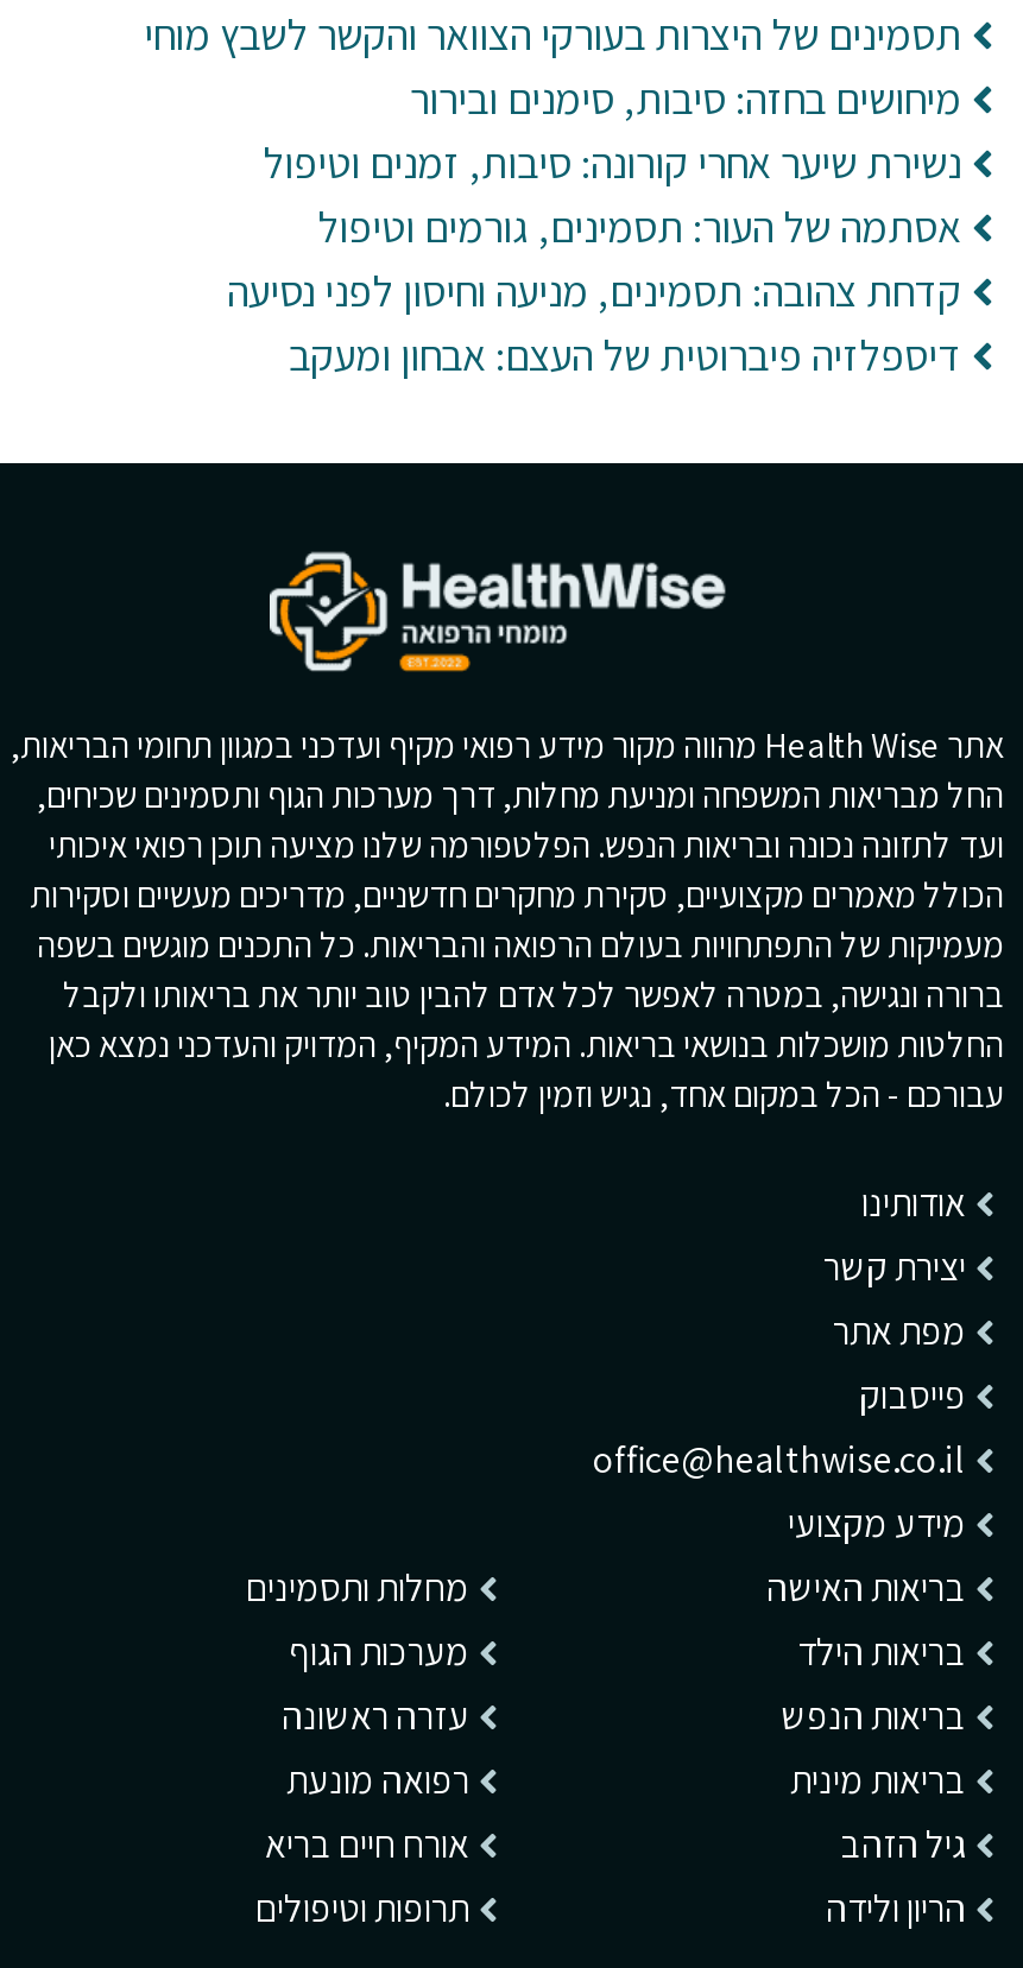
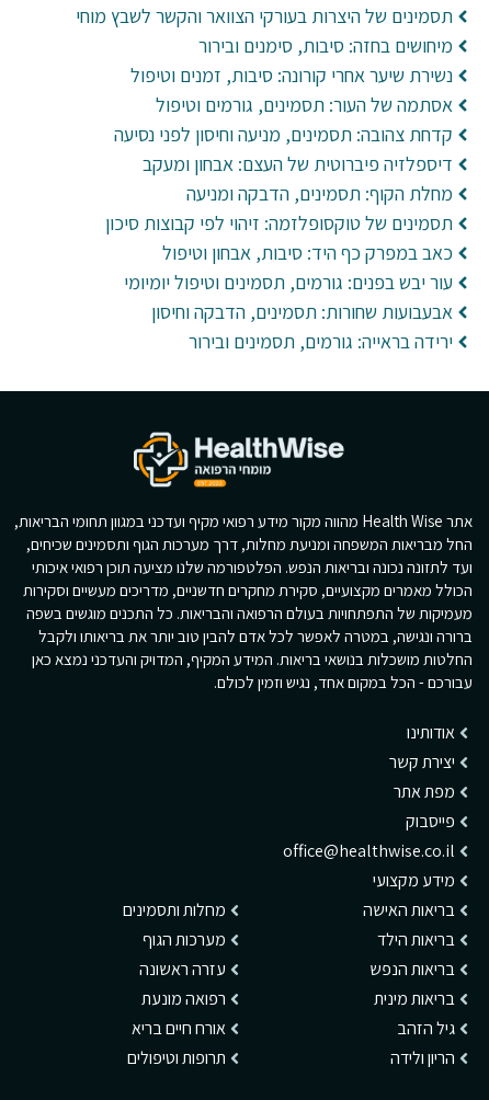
+ מחלת הקוף: תסמינים, הדבקה ומניעה
+ תסמינים של טוקסופלזמה: זיהוי לפי קבוצות סיכון
+ כאב במפרק כף היד: סיבות, אבחון וטיפול
+ עור יבש בפנים: גורמים, תסמינים וטיפול יומיומי
+ אבעבועות שחורות: תסמינים, הדבקה וחיסון
+ ירידה בראייה: גורמים, תסמינים ובירור
